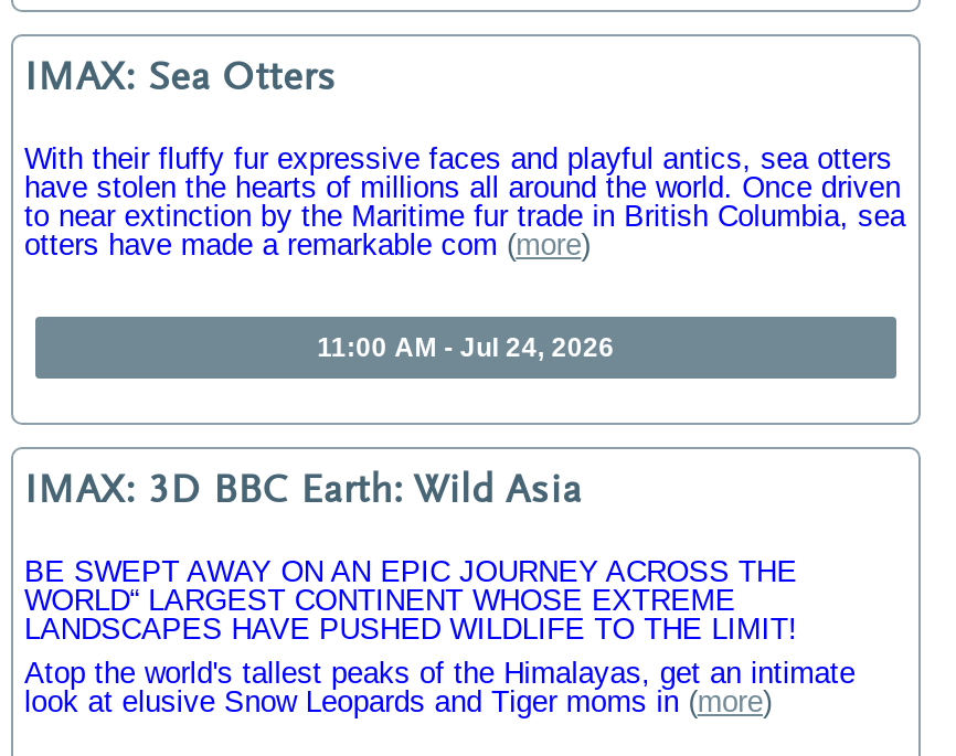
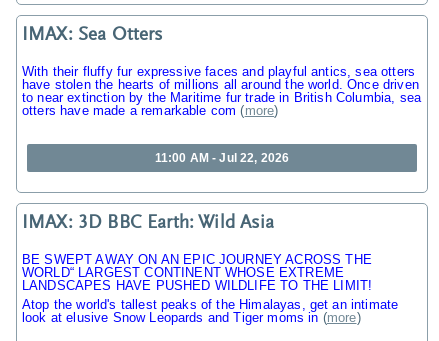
- 11:00 AM - Jul 24, 2026
+ 11:00 AM - Jul 22, 2026
